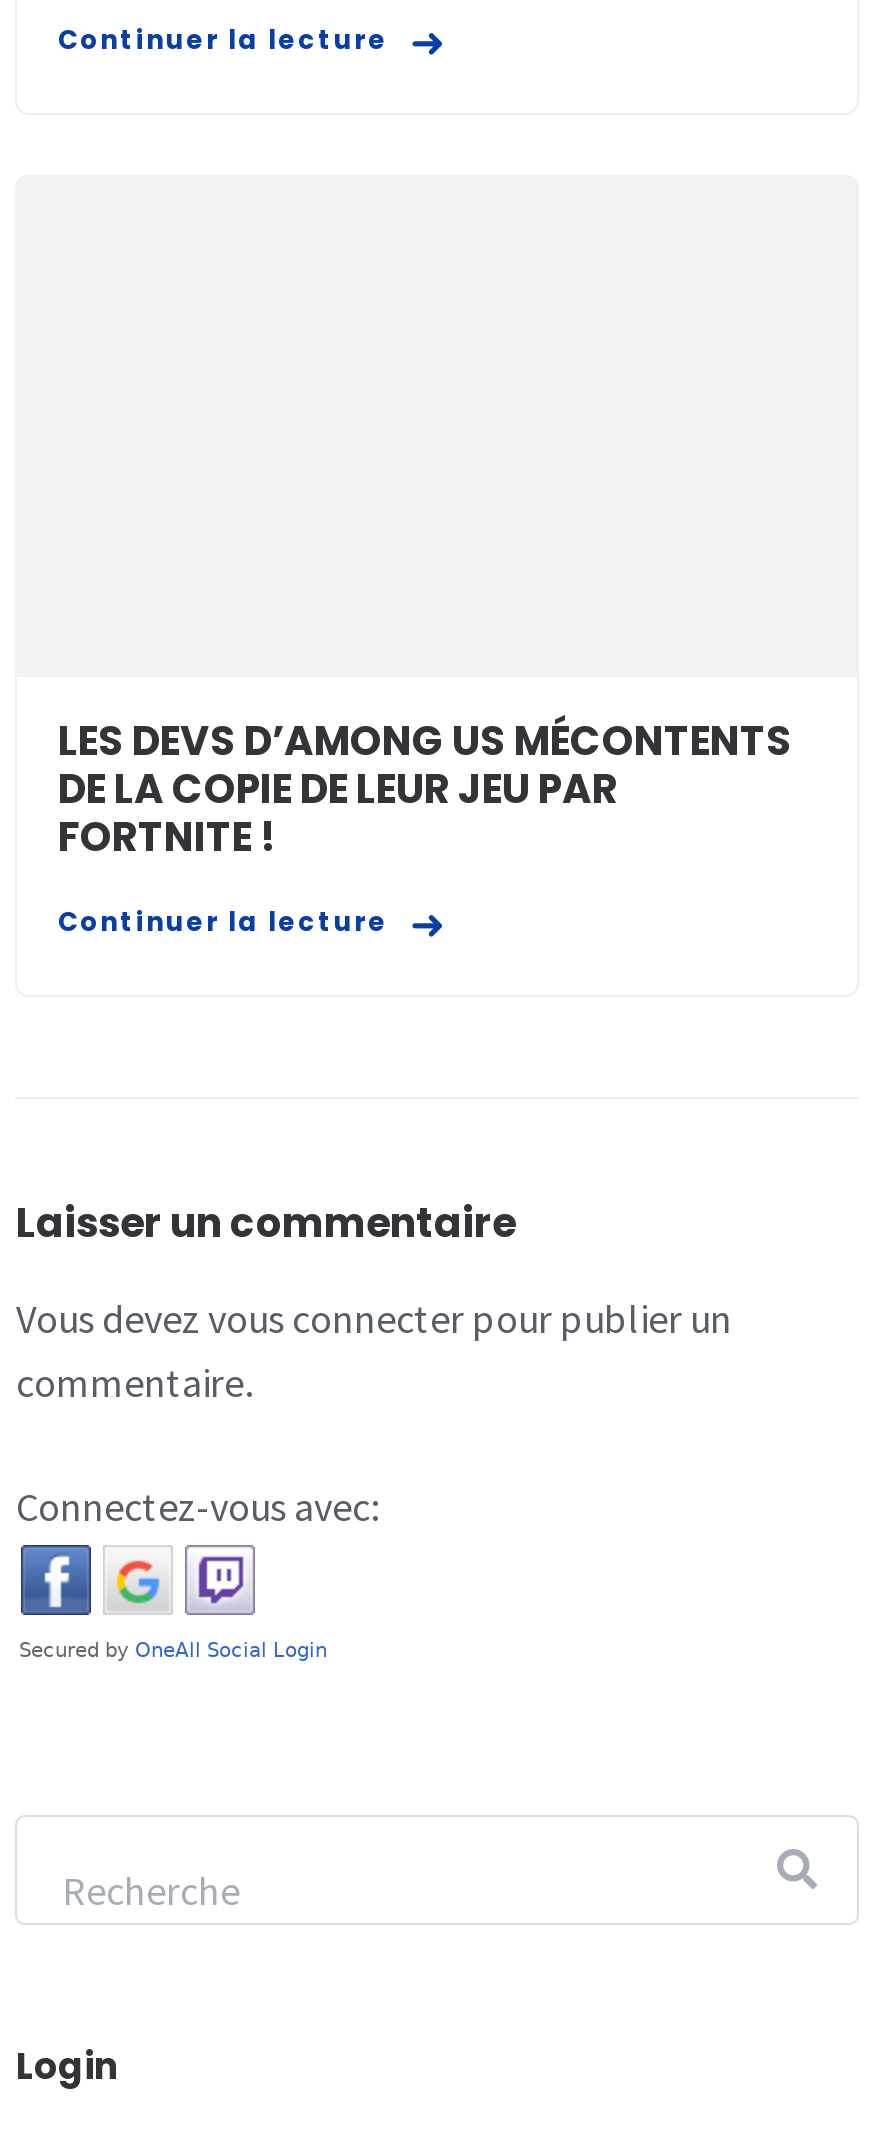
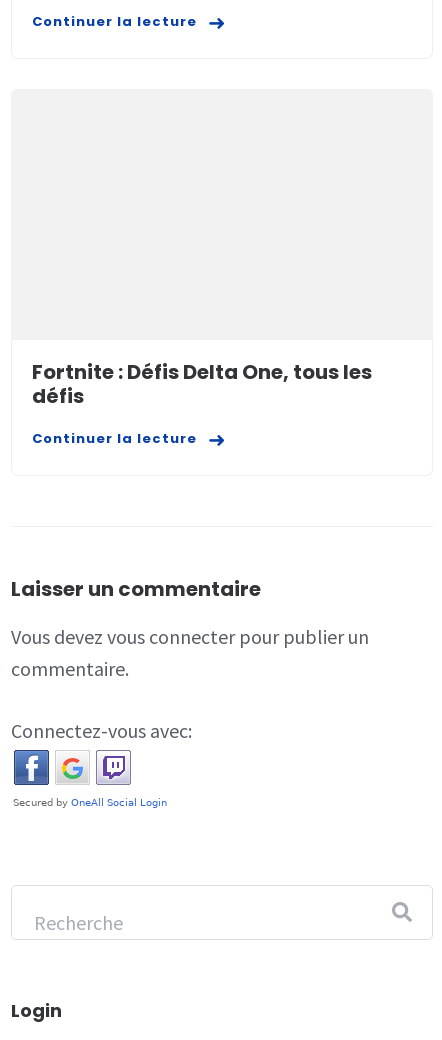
- LES DEVS D’AMONG US MÉCONTENTS
- DE LA COPIE DE LEUR JEU PAR
- FORTNITE !
+ Fortnite : Défis Delta One, tous les
+ défis
